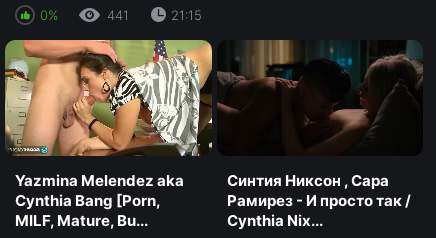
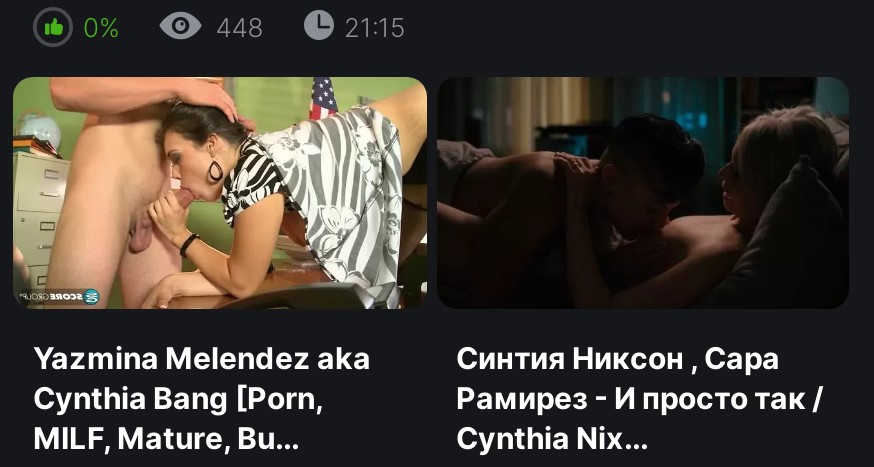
- 441
+ 448
